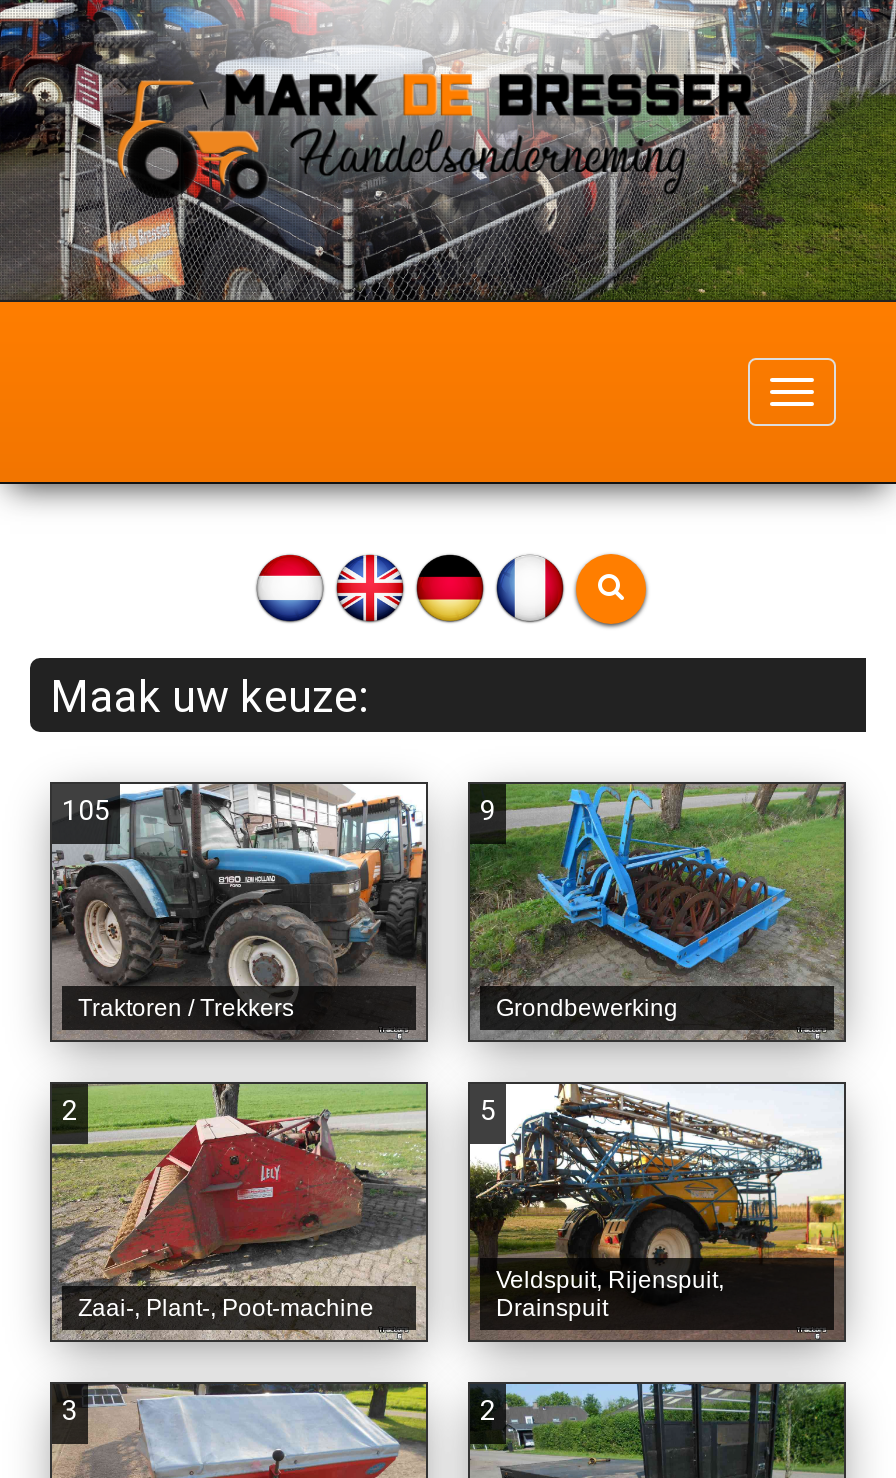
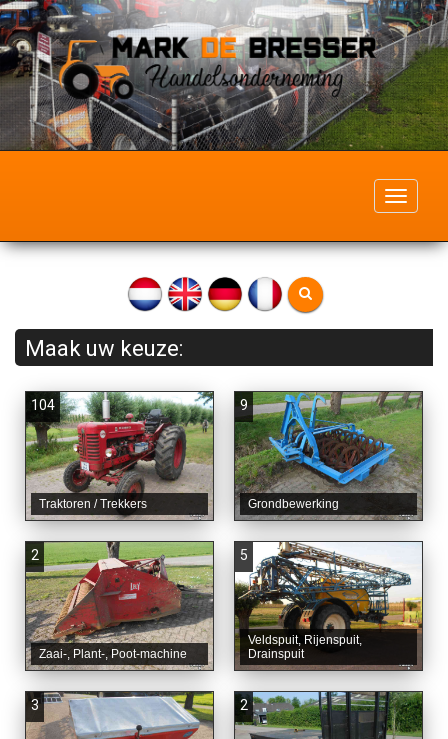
- [image]
- 105
+ [image]
+ 104
